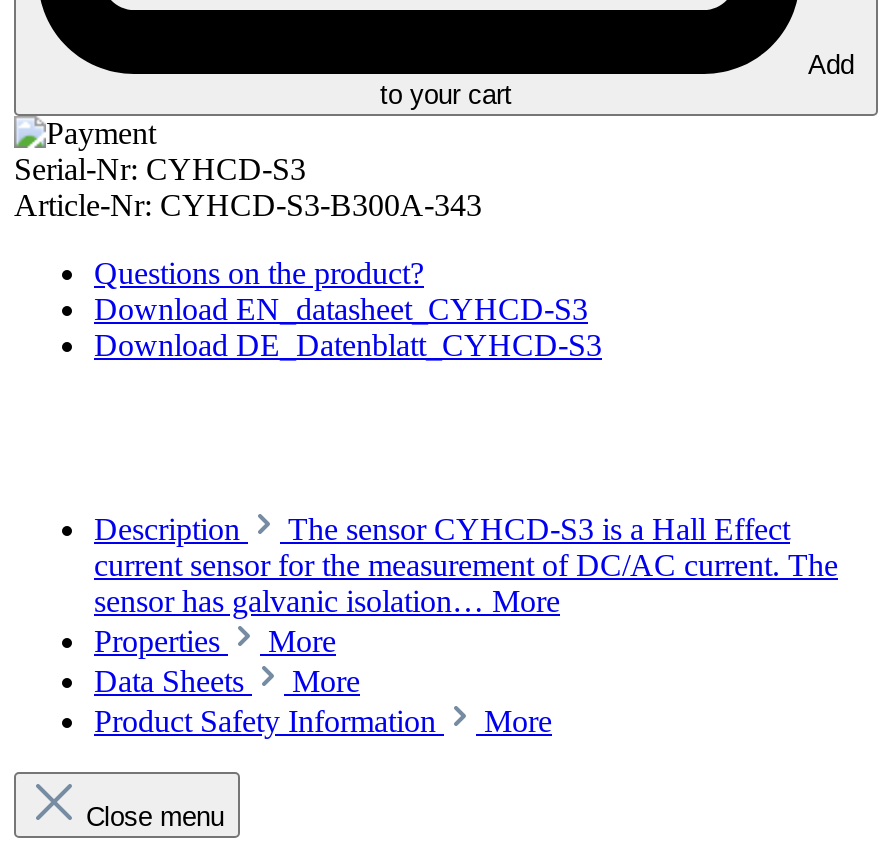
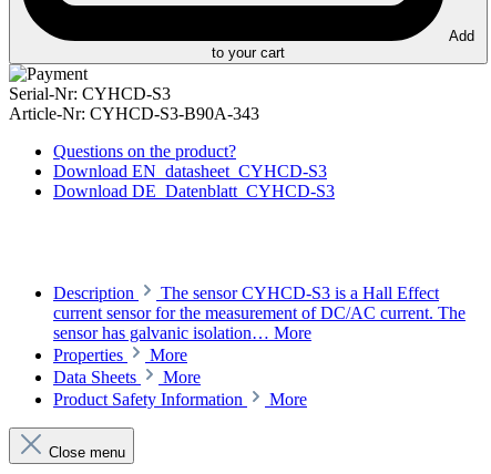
- Article-Nr: CYHCD-S3-B300A-343
+ Article-Nr: CYHCD-S3-B90A-343
